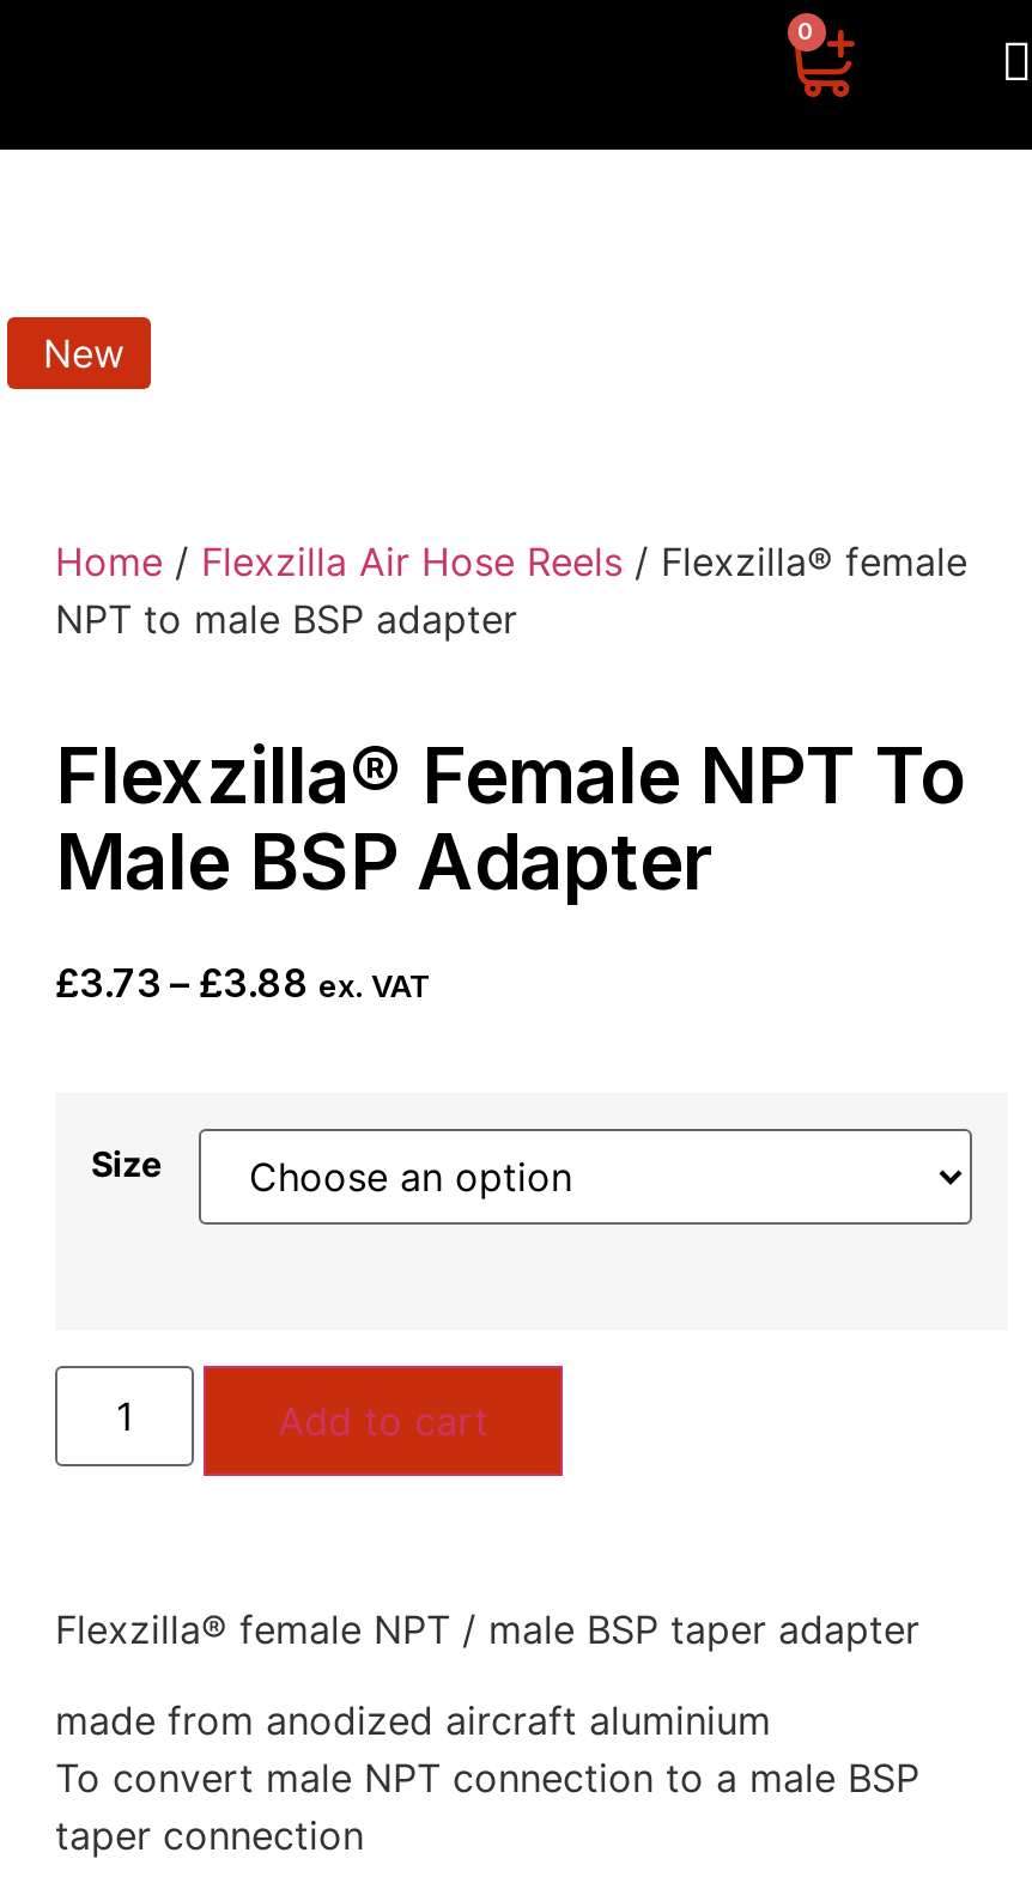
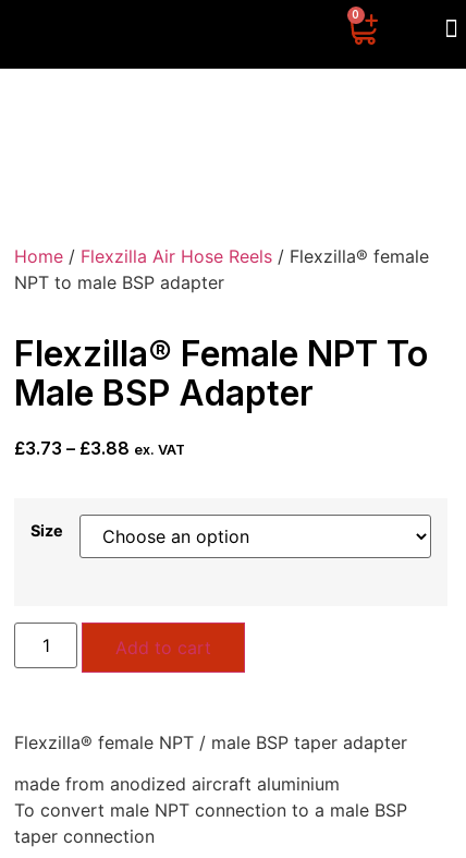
- New
